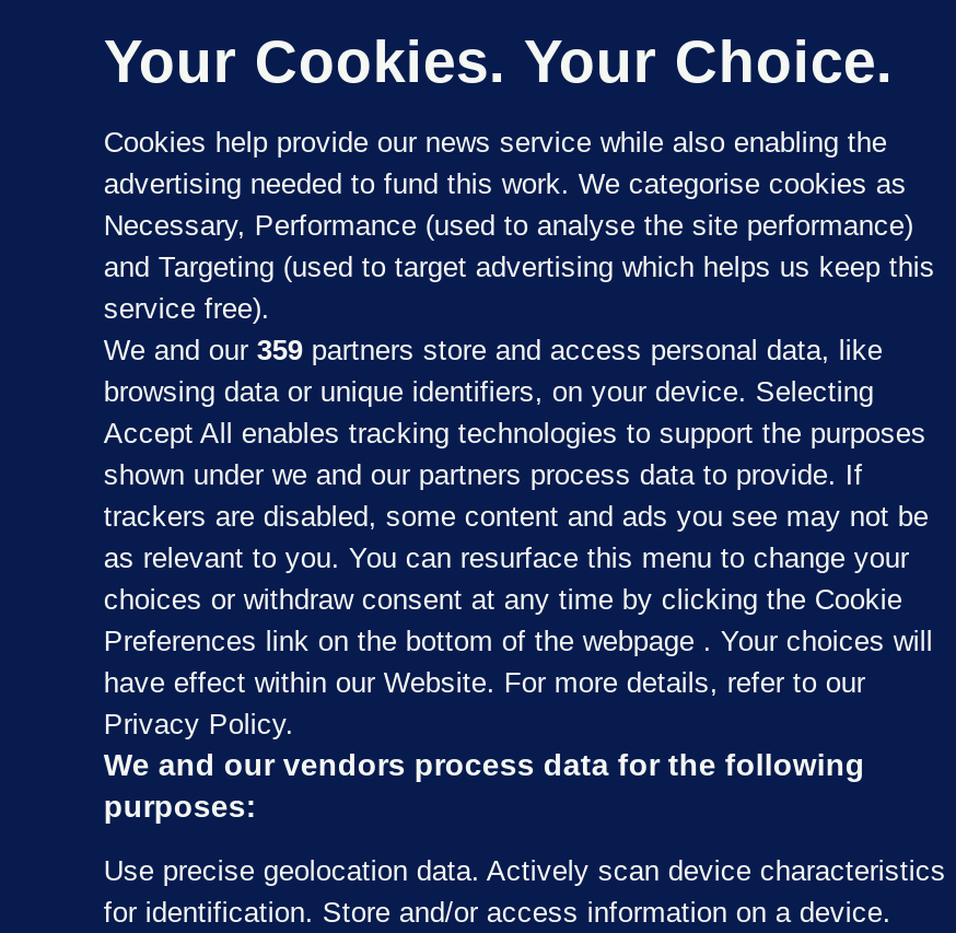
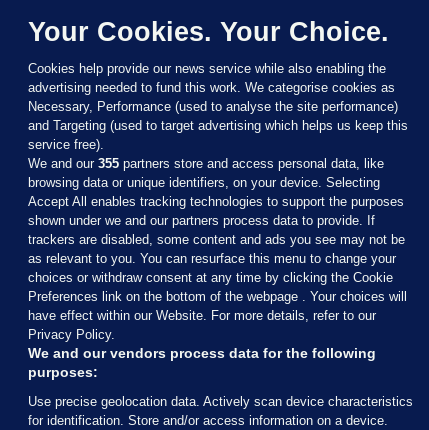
- We and our 359 partners store and access personal data, like
+ We and our 355 partners store and access personal data, like
